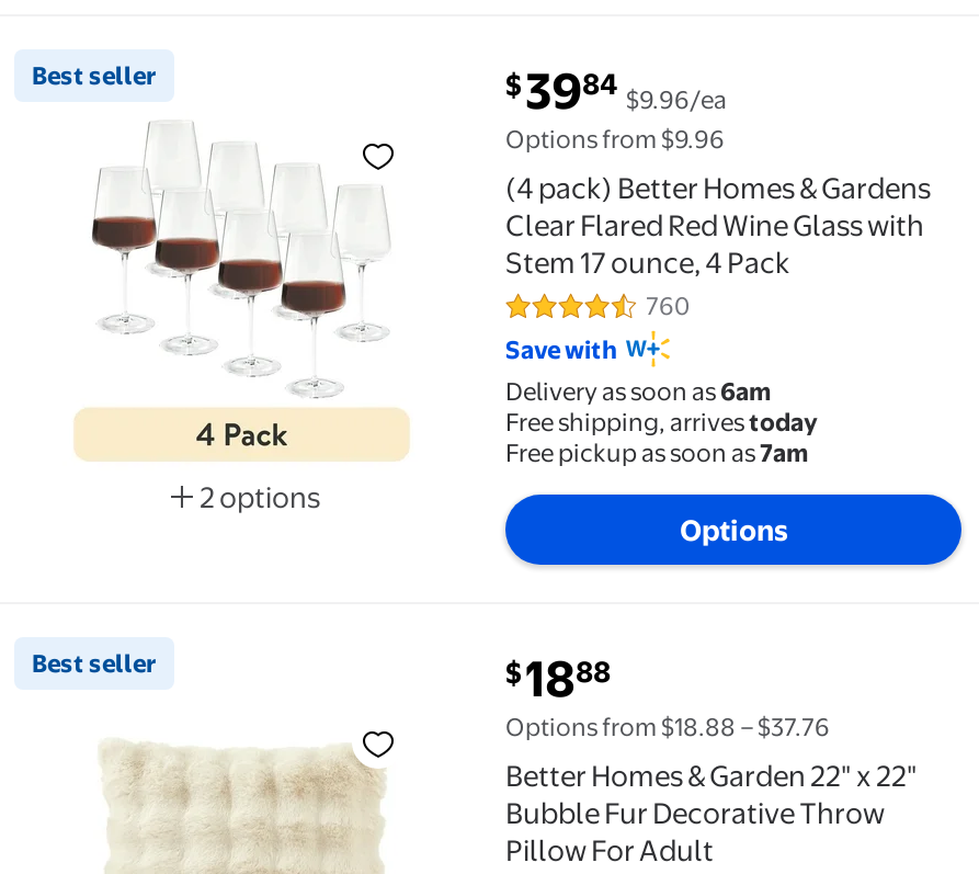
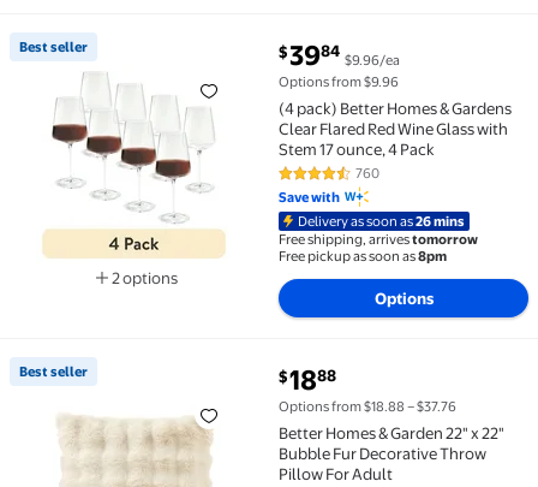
- Delivery as soon as 6am
- Free shipping, arrivestoday
- Free pickup as soon as 7am
+ Delivery as soon as 26 mins
+ Free shipping, arrivestomorrow
+ Free pickup as soon as 8pm
